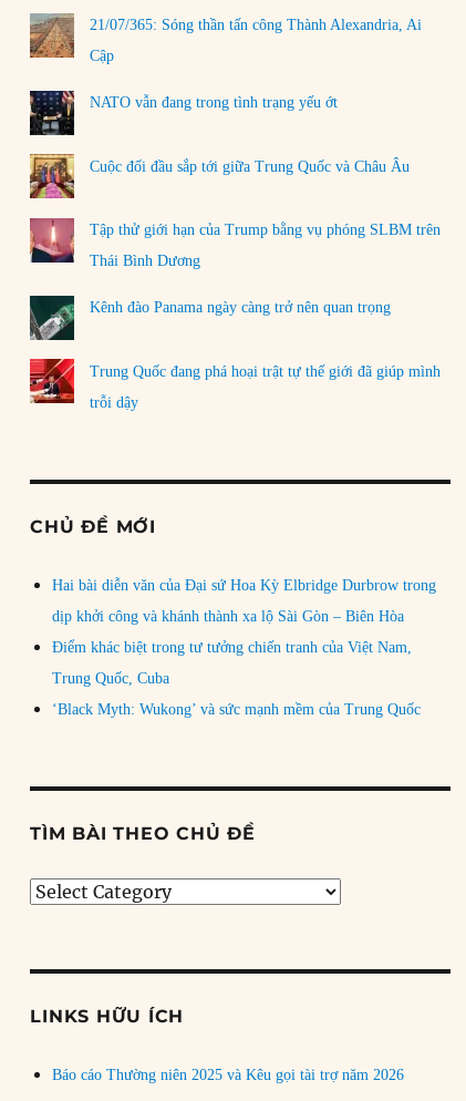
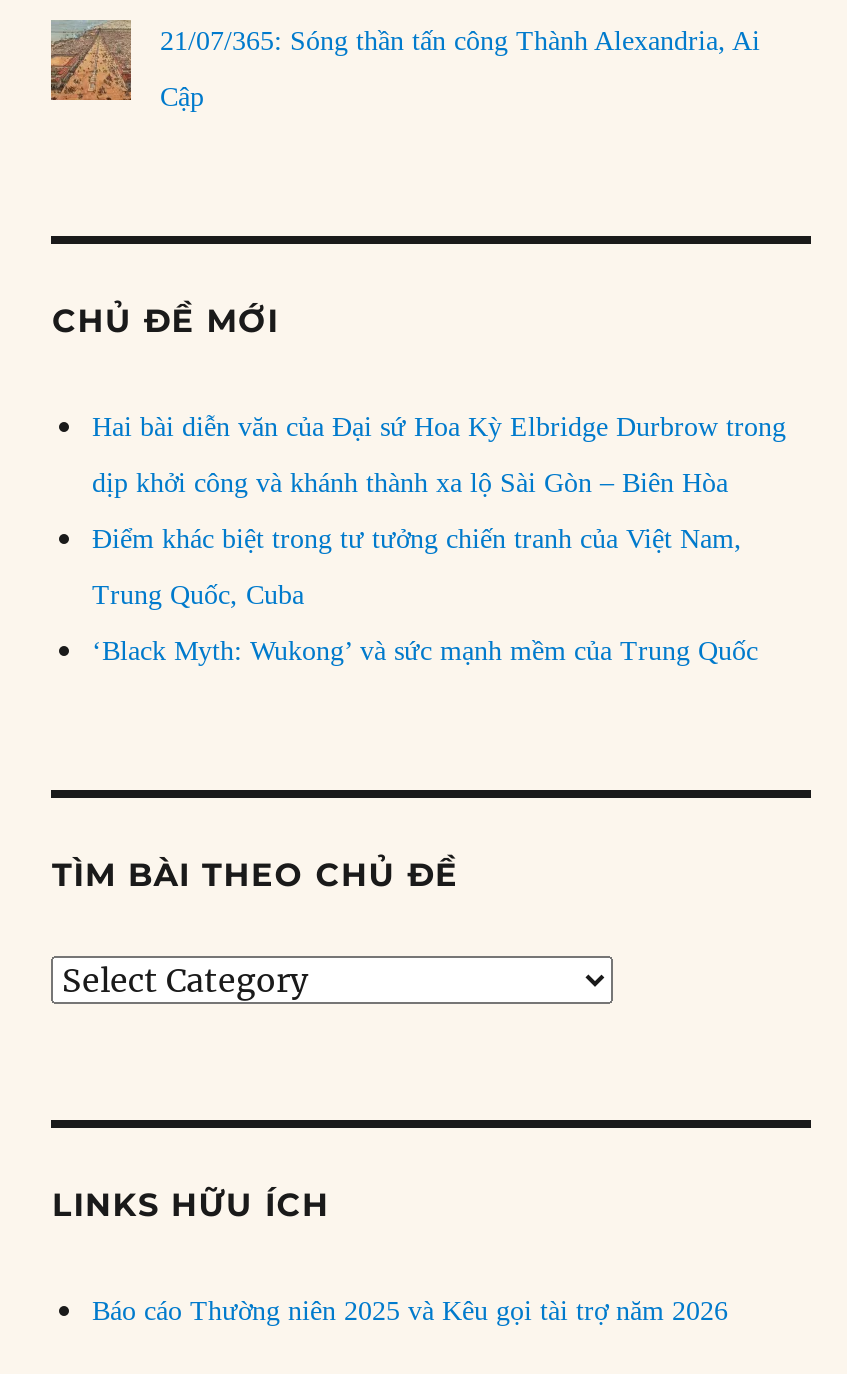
- [image]
- NATO vẫn đang trong tình trạng yếu ớt

- [image]
- Cuộc đối đầu sắp tới giữa Trung Quốc và Châu Âu

- [image]
- Tập thử giới hạn của Trump bằng vụ phóng SLBM trên
- Thái Bình Dương
- Kênh đào Panama ngày càng trở nên quan trọng

- [image]
- Trung Quốc đang phá hoại trật tự thế giới đã giúp mình
- trỗi dậy

- [image]
